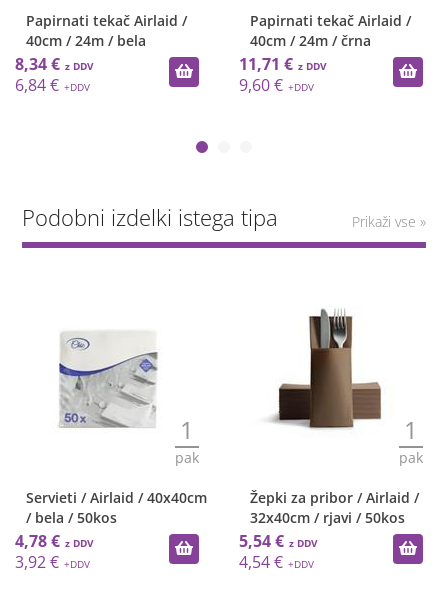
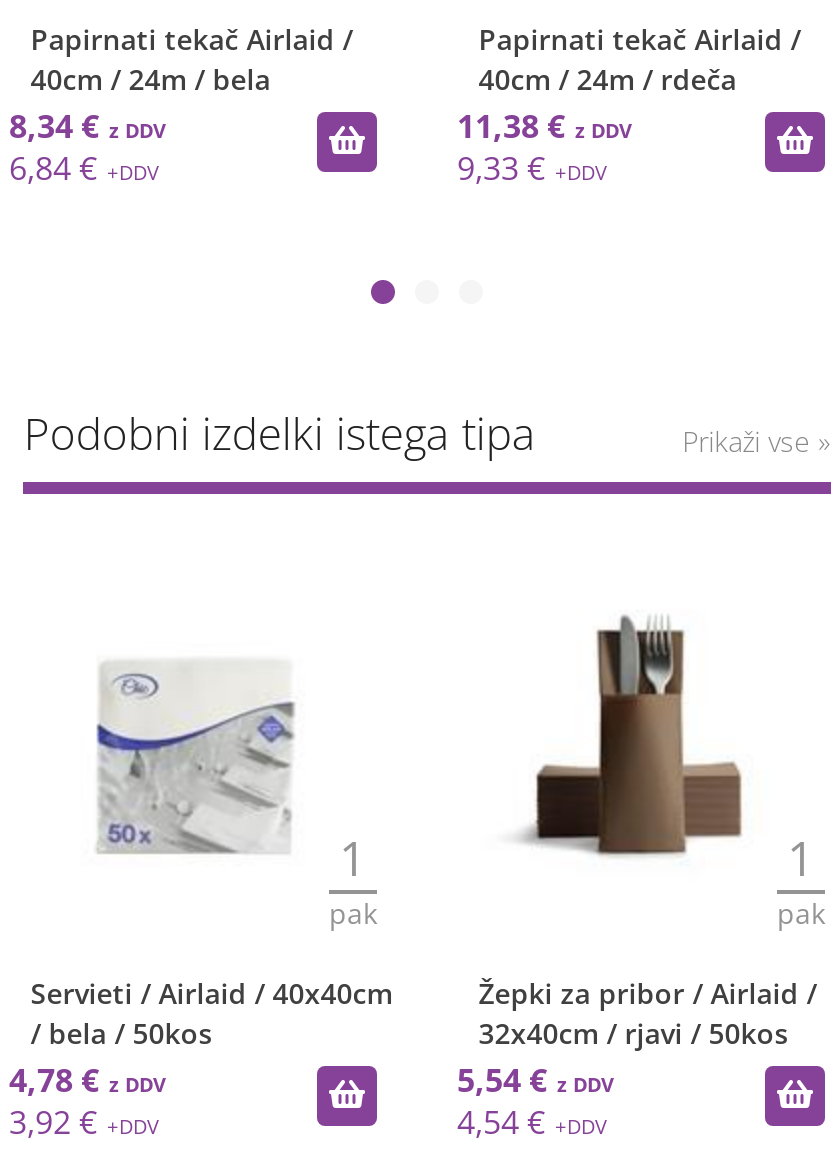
- 40cm / 24m / črna
+ 40cm / 24m / rdeča

- 11,71 €
+ 11,38 €

- 9,60 €
+ 9,33 €
